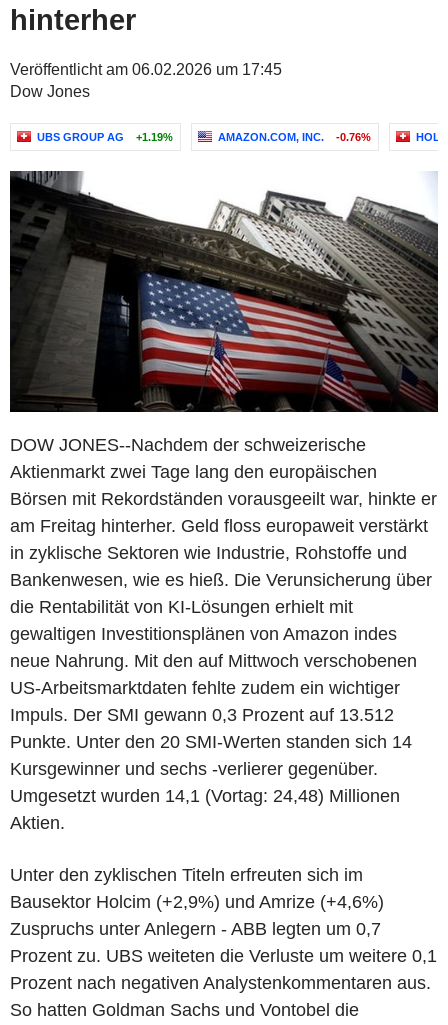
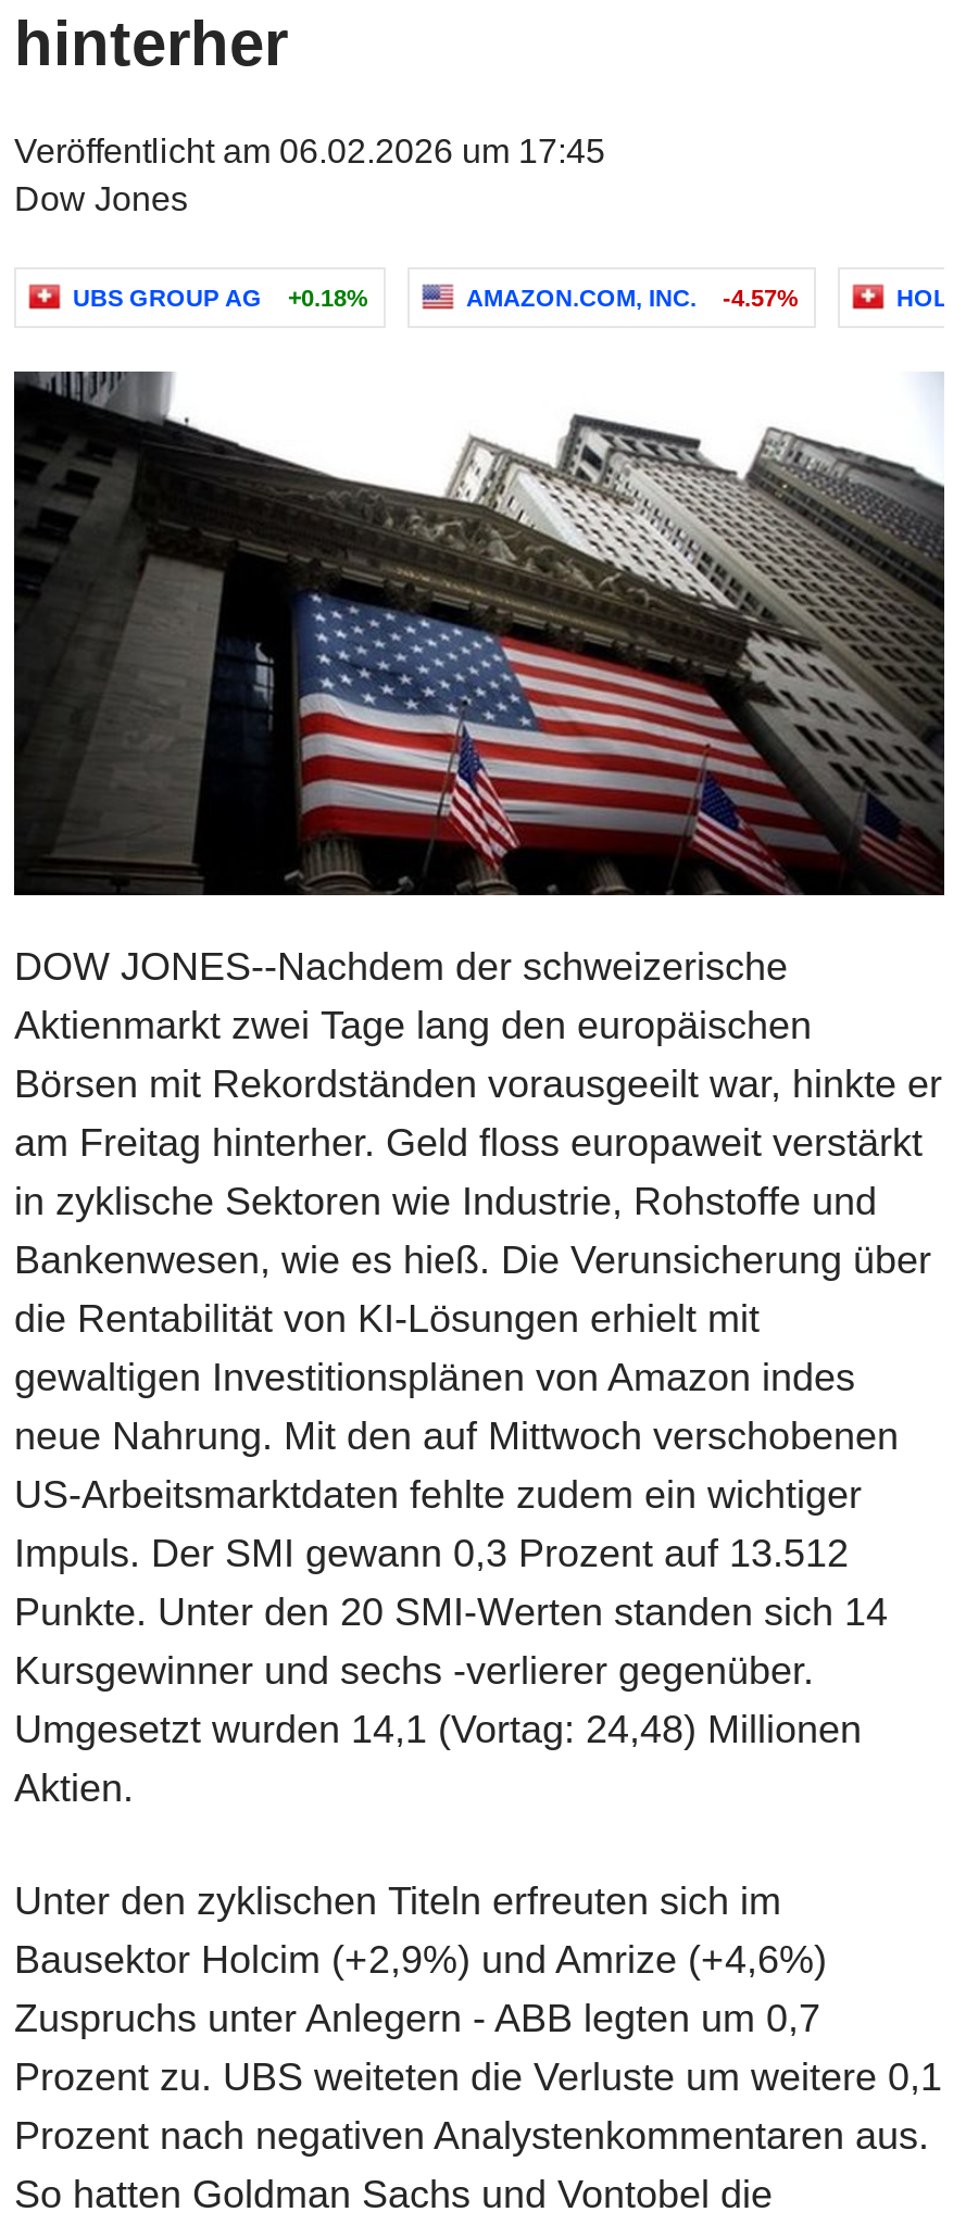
- UBS GROUP AG +1.19%
+ UBS GROUP AG +0.18%

- AMAZON.COM, INC. -0.76%
+ AMAZON.COM, INC. -4.57%
